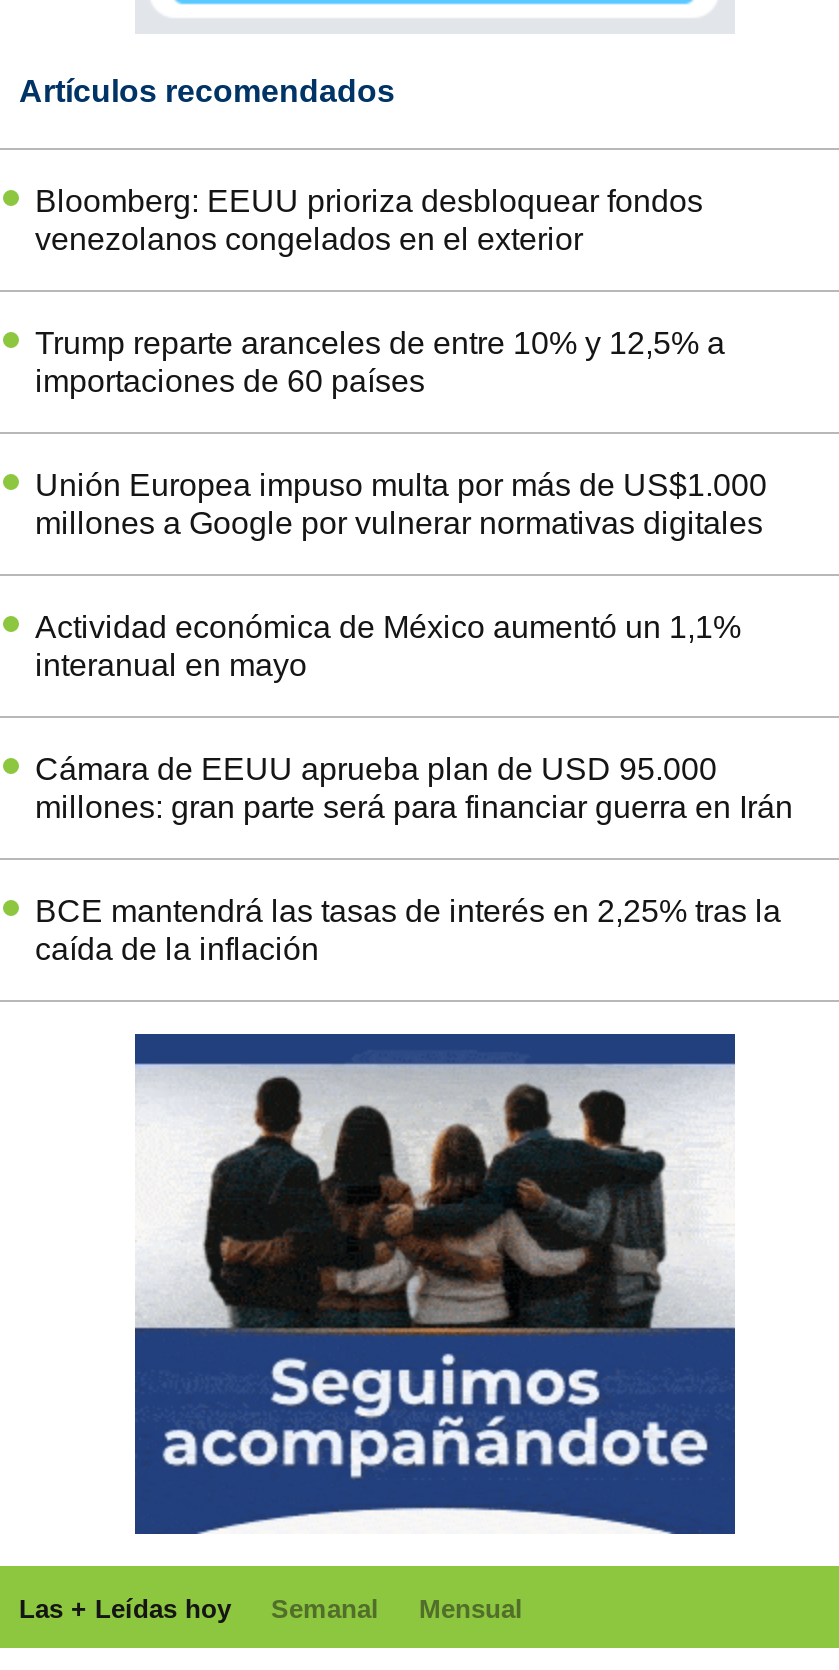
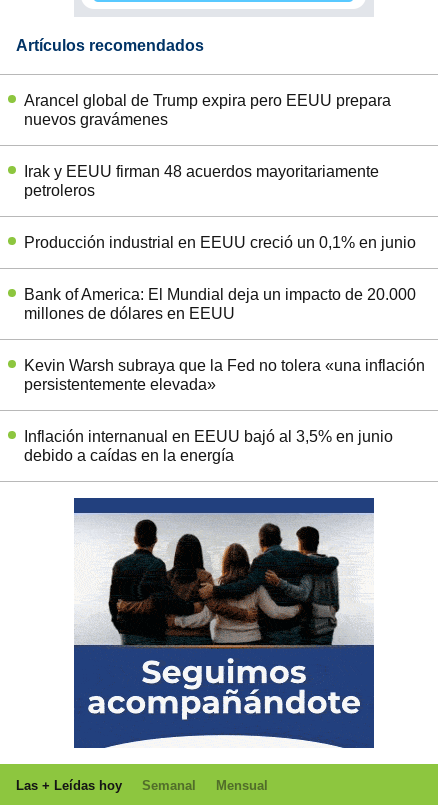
- Bloomberg: EEUU prioriza desbloquear fondos
- venezolanos congelados en el exterior
+ Arancel global de Trump expira pero EEUU prepara
+ nuevos gravámenes

- Trump reparte aranceles de entre 10% y 12,5% a
- importaciones de 60 países
+ Irak y EEUU firman 48 acuerdos mayoritariamente
+ petroleros

- Unión Europea impuso multa por más de US$1.000
- millones a Google por vulnerar normativas digitales
+ Producción industrial en EEUU creció un 0,1% en junio

- Actividad económica de México aumentó un 1,1%
- interanual en mayo
+ Bank of America: El Mundial deja un impacto de 20.000
+ millones de dólares en EEUU

- Cámara de EEUU aprueba plan de USD 95.000
- millones: gran parte será para financiar guerra en Irán
+ Kevin Warsh subraya que la Fed no tolera «una inflación
+ persistentemente elevada»

- BCE mantendrá las tasas de interés en 2,25% tras la
- caída de la inflación
+ Inflación internanual en EEUU bajó al 3,5% en junio
+ debido a caídas en la energía
